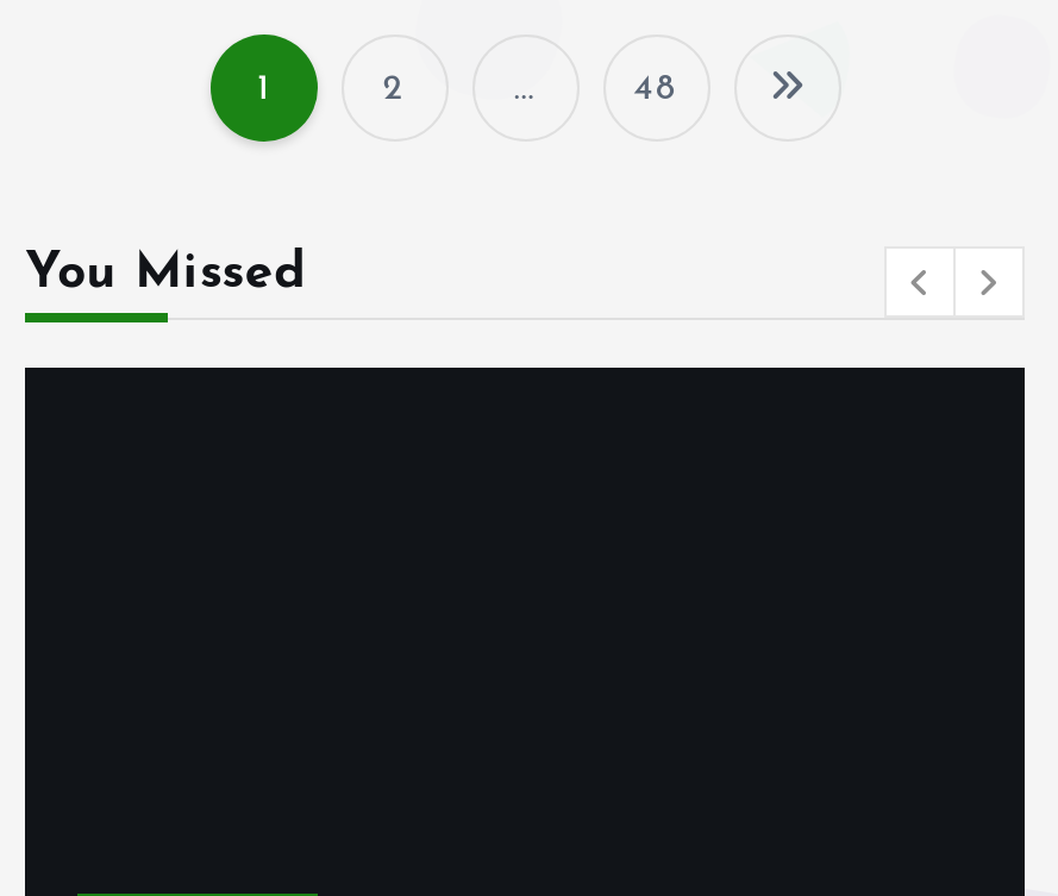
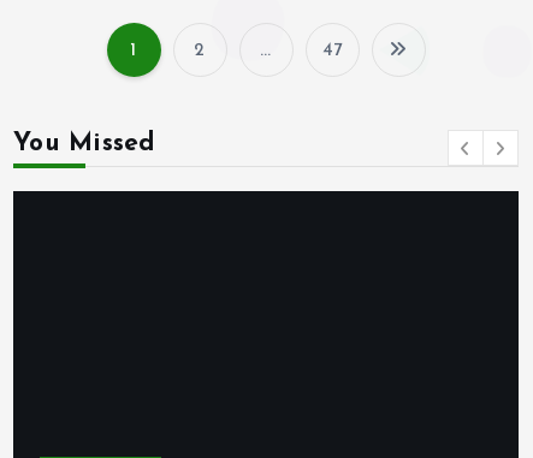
- 48
+ 47
